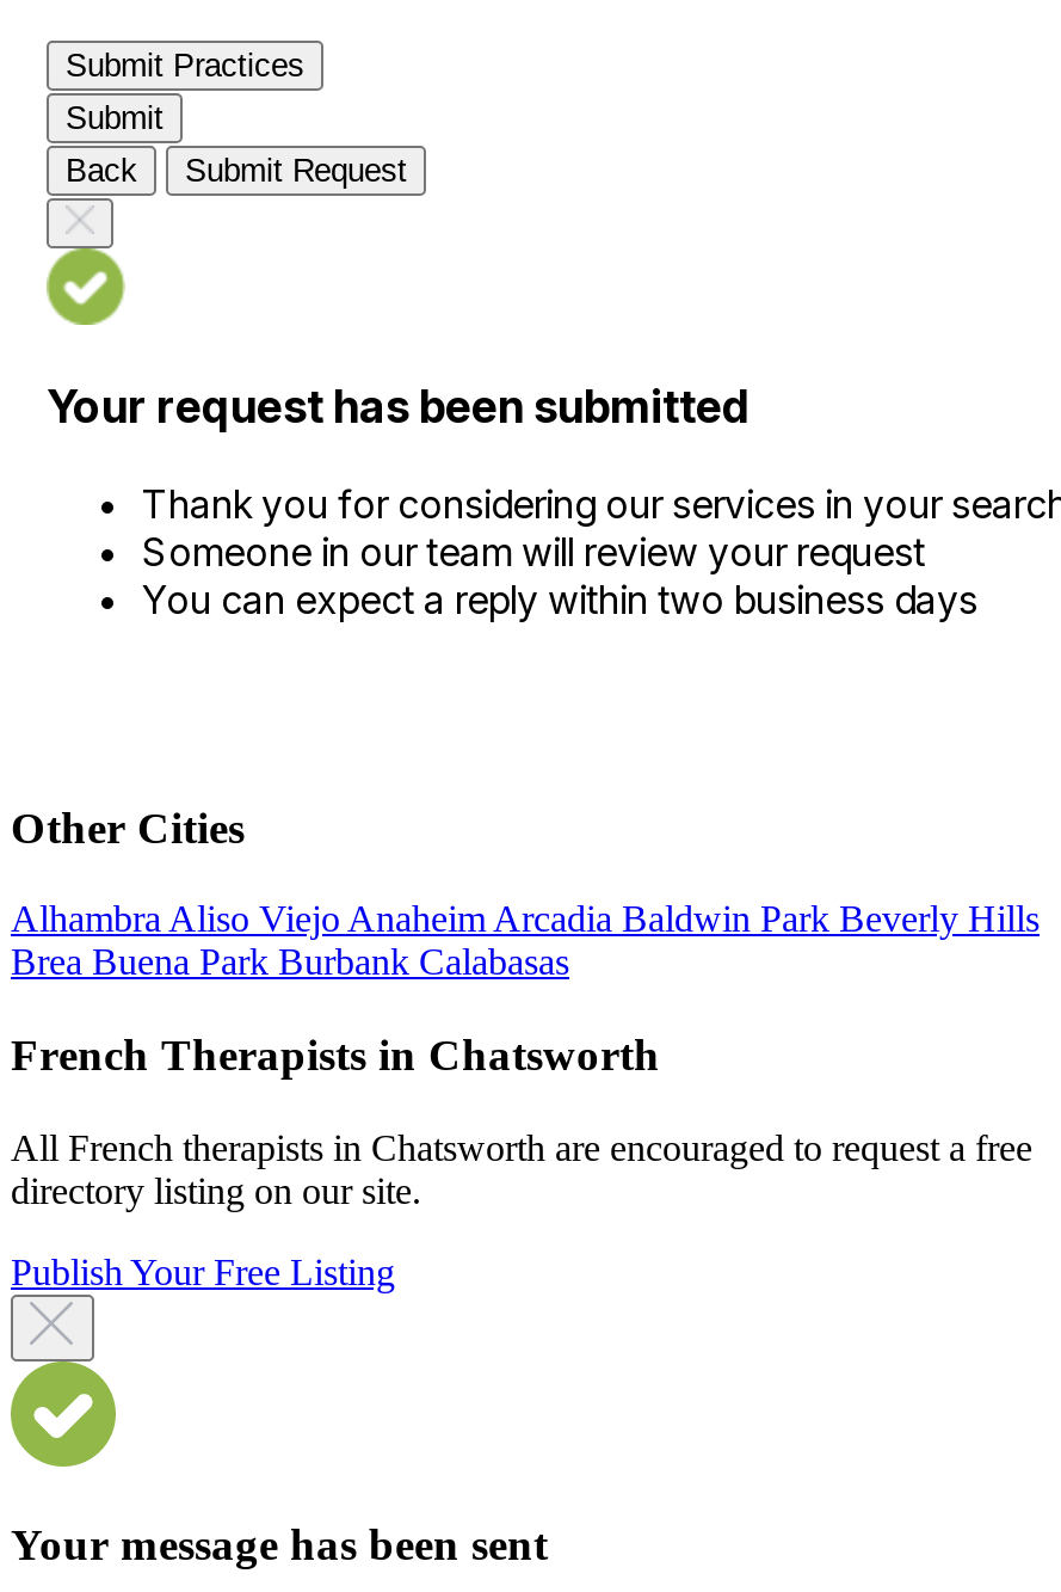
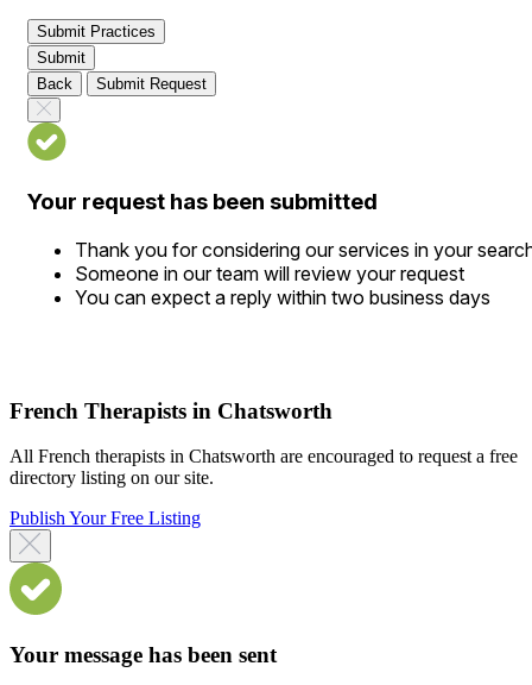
- Other Cities
- Alhambra Aliso Viejo Anaheim Arcadia Baldwin Park Beverly Hills
- Brea Buena Park Burbank Calabasas
